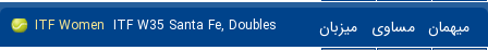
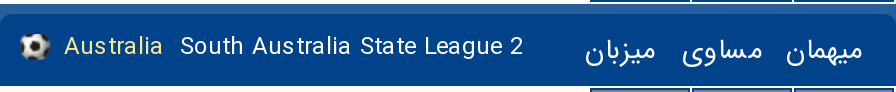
- ITF Women ITF W35 Santa Fe, Doubles
+ Australia South Australia State League 2
